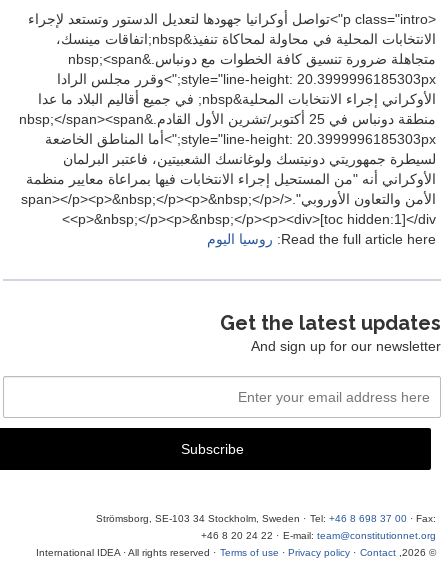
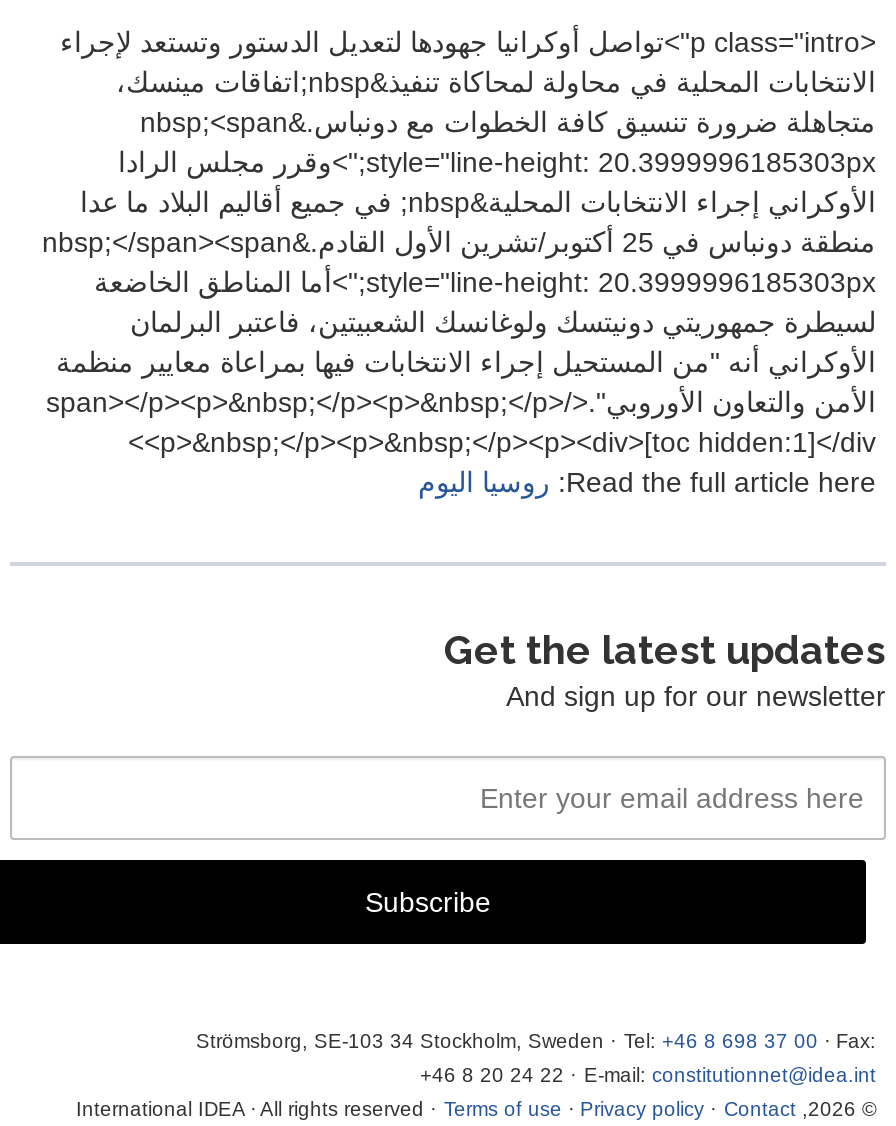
- +46 8 20 24 22 · E-mail: team@constitutionnet.org
+ +46 8 20 24 22 · E-mail: constitutionnet@idea.int
